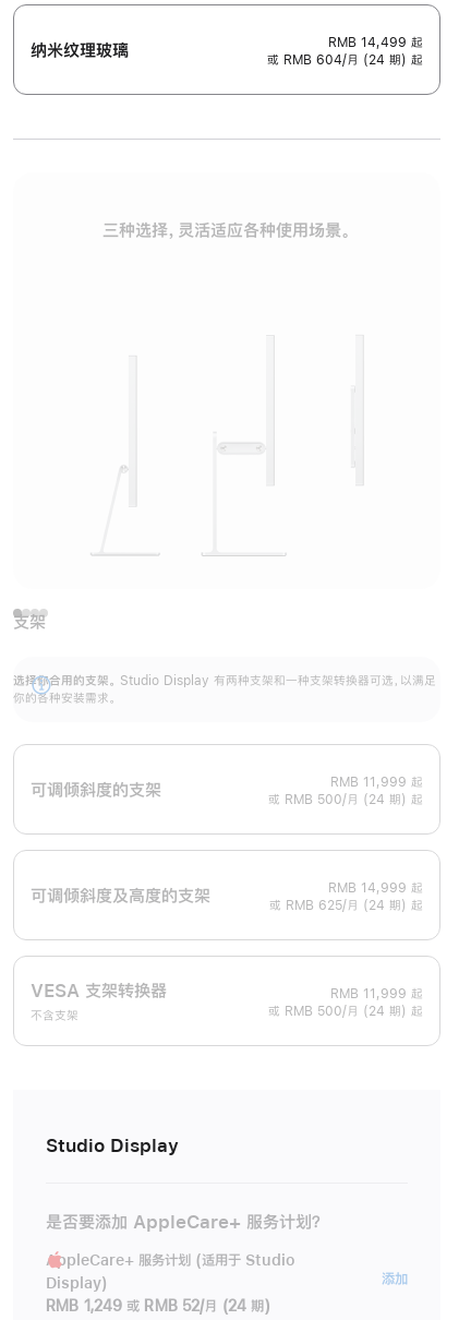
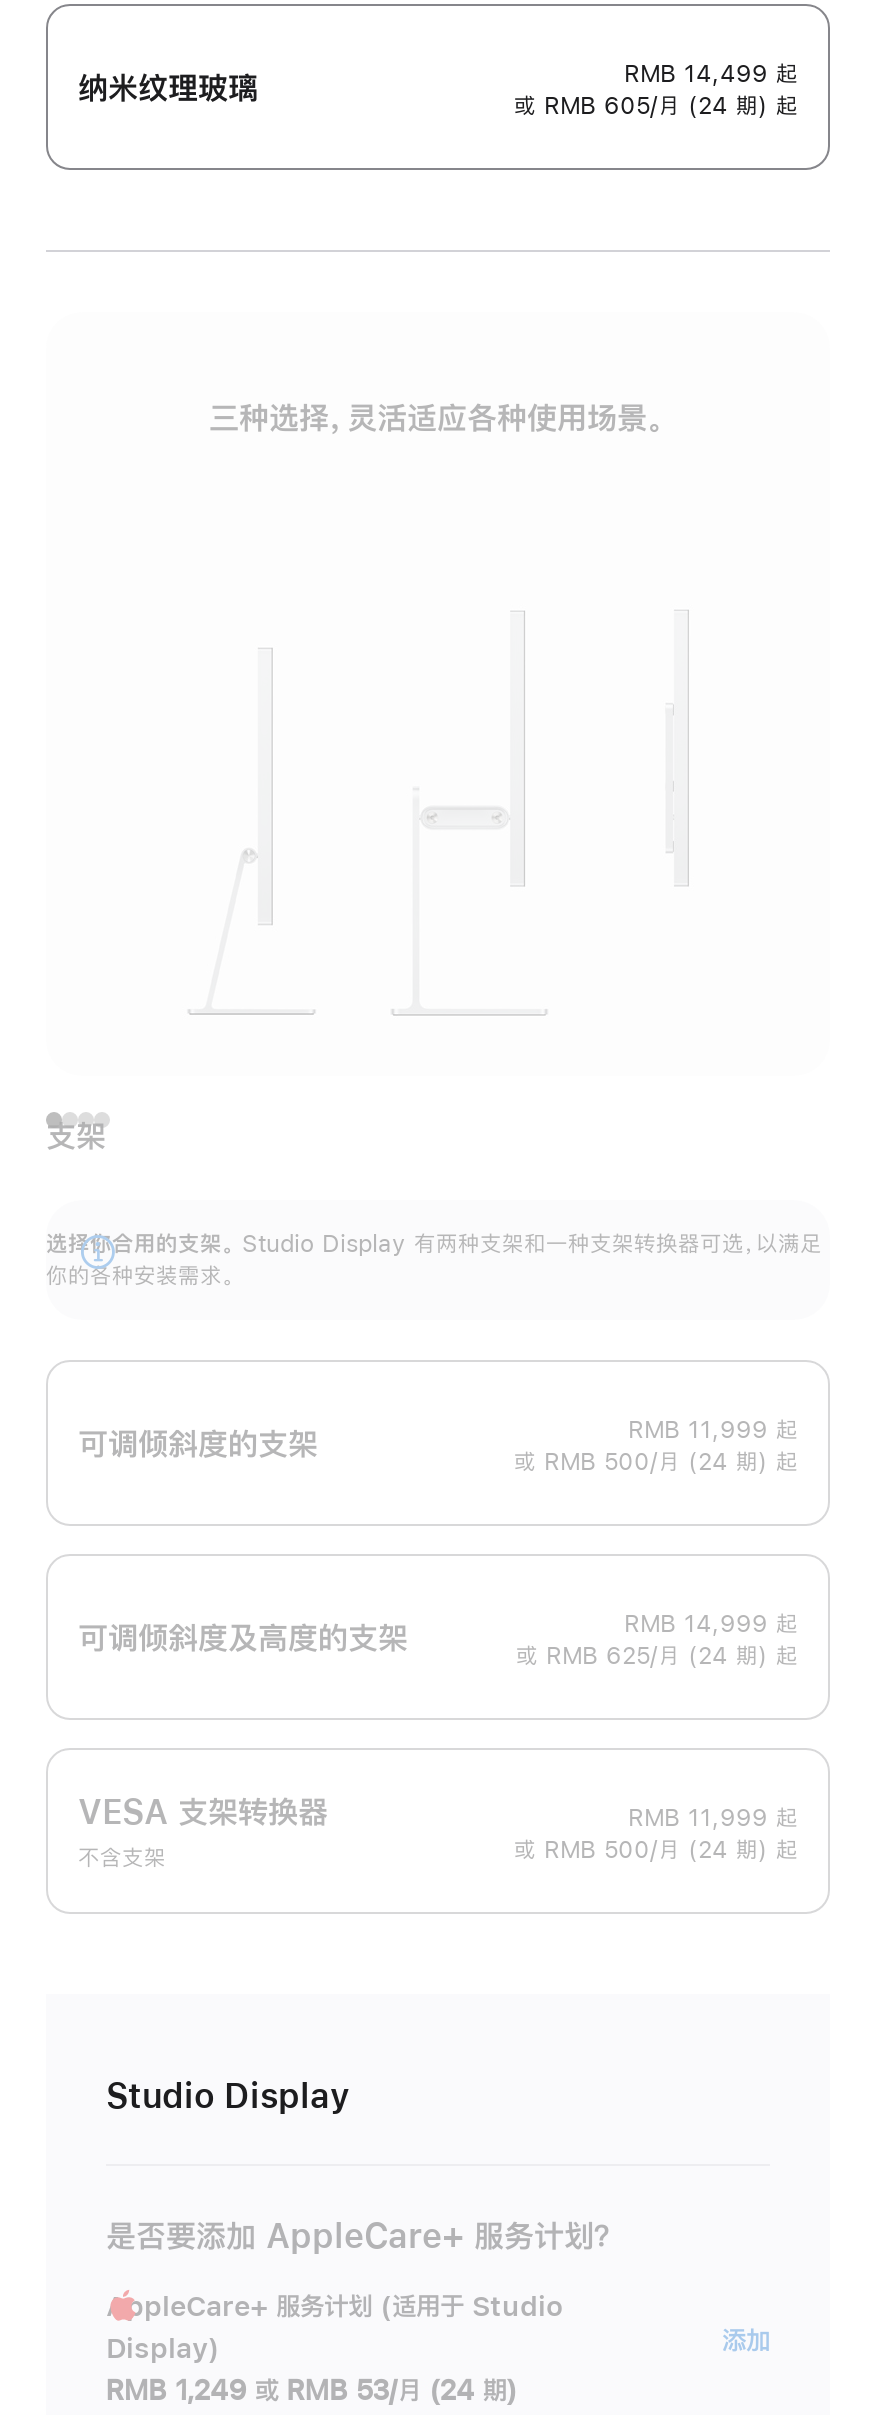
- 或 RMB 604/月 (24 期) 起
+ 或 RMB 605/月 (24 期) 起

- RMB 1,249 或 RMB 52/月 (24 期)
+ RMB 1,249 或 RMB 53/月 (24 期)
